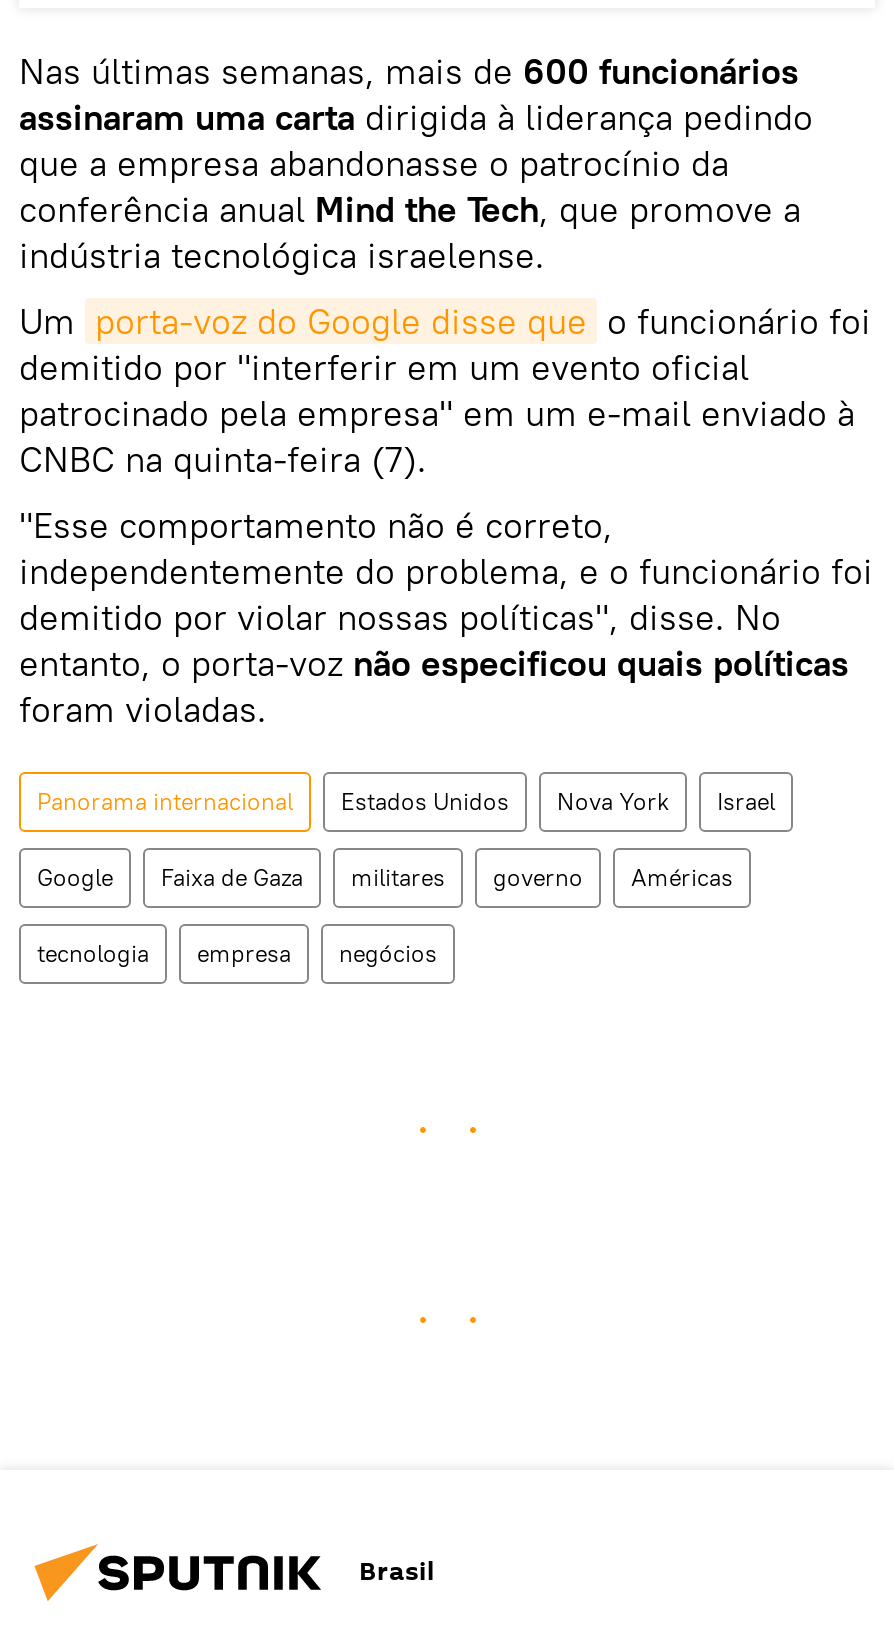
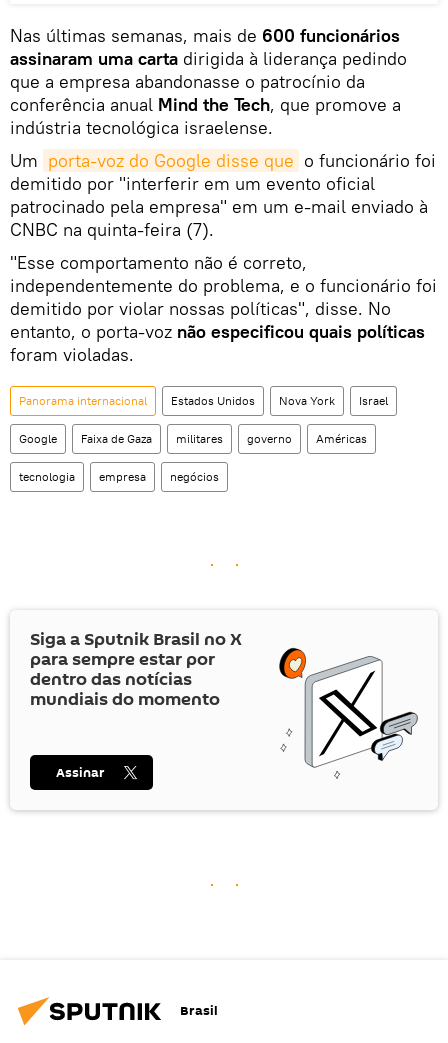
+ [image]
+ Siga a Sputnik Brasil noX
+ para sempre estar por
+ dentro das notícias
+ mundiais do momento
+ Assinar
